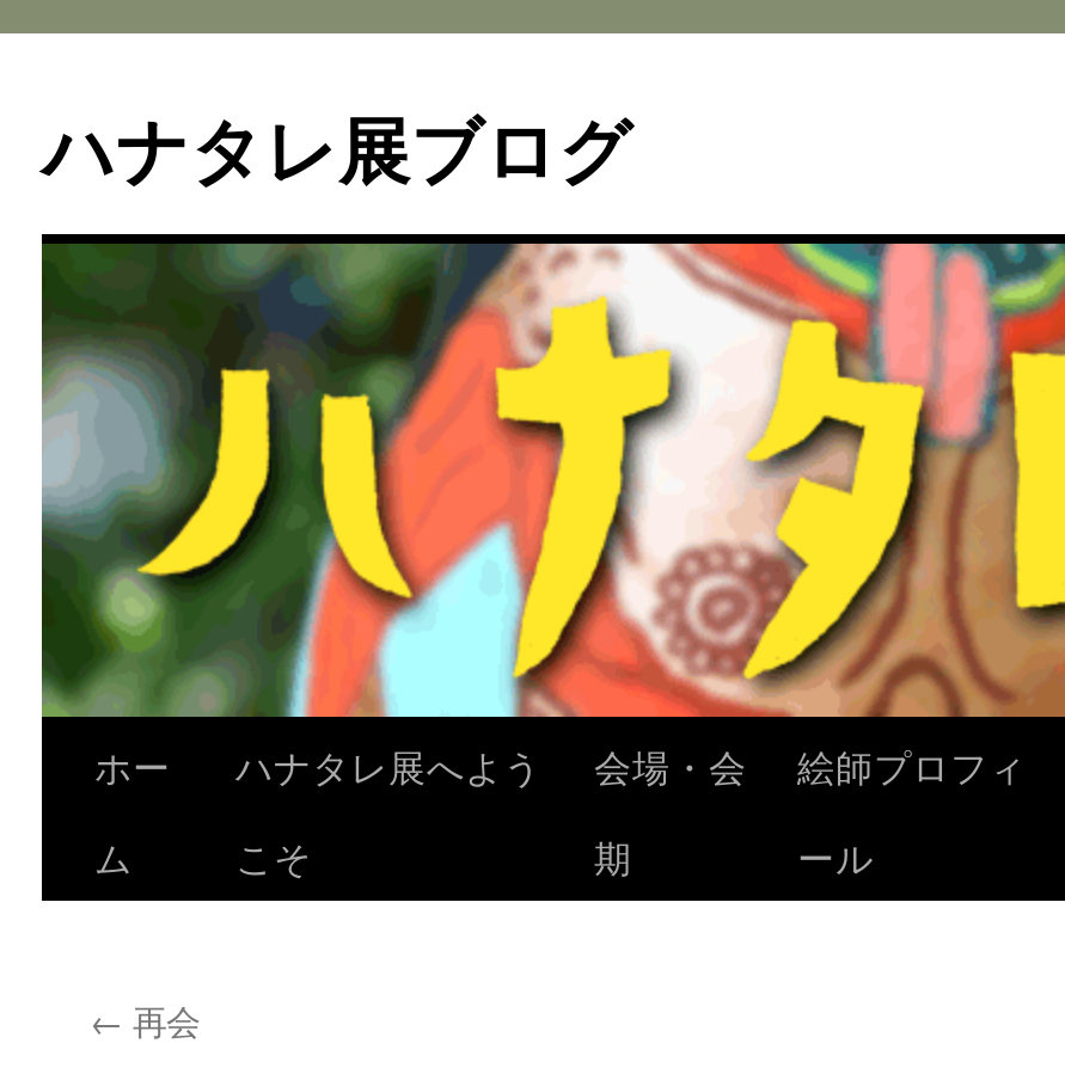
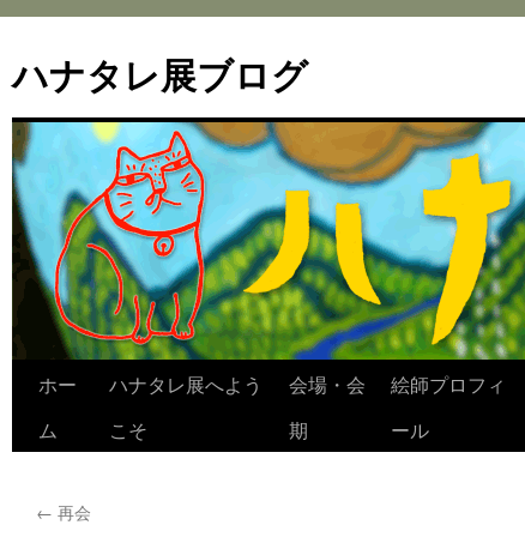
- [image]
+ [image]
